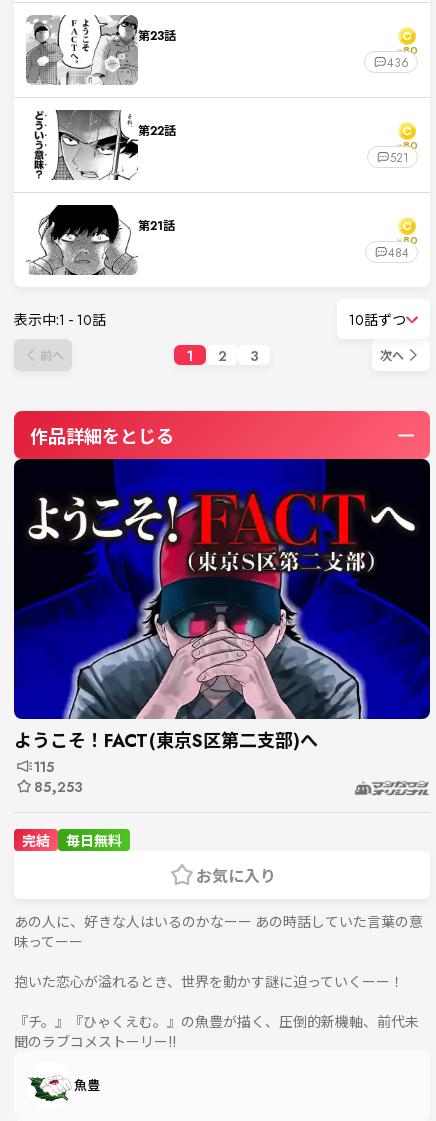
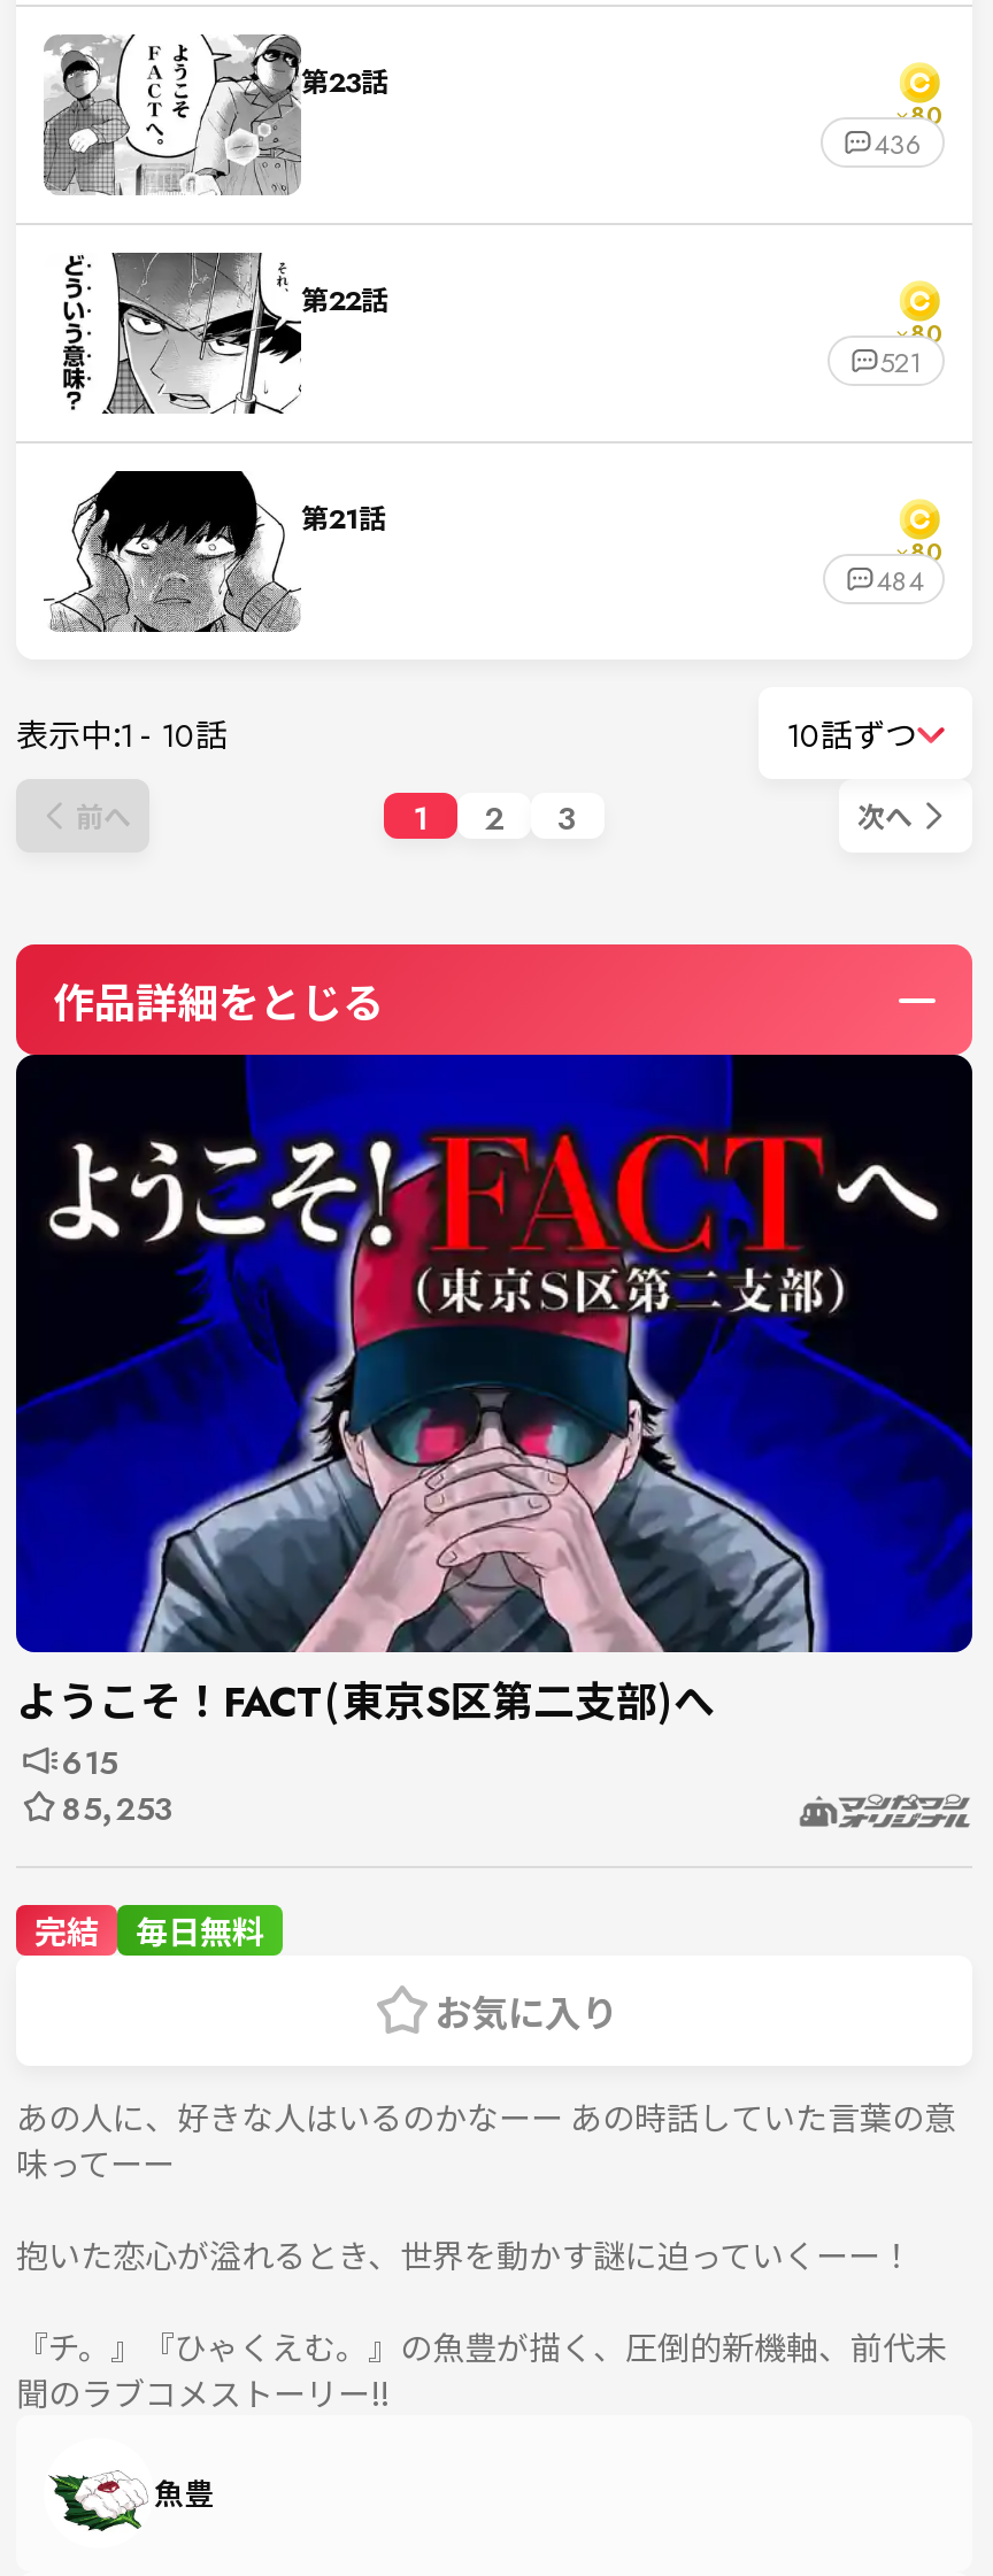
- 115
+ 615
